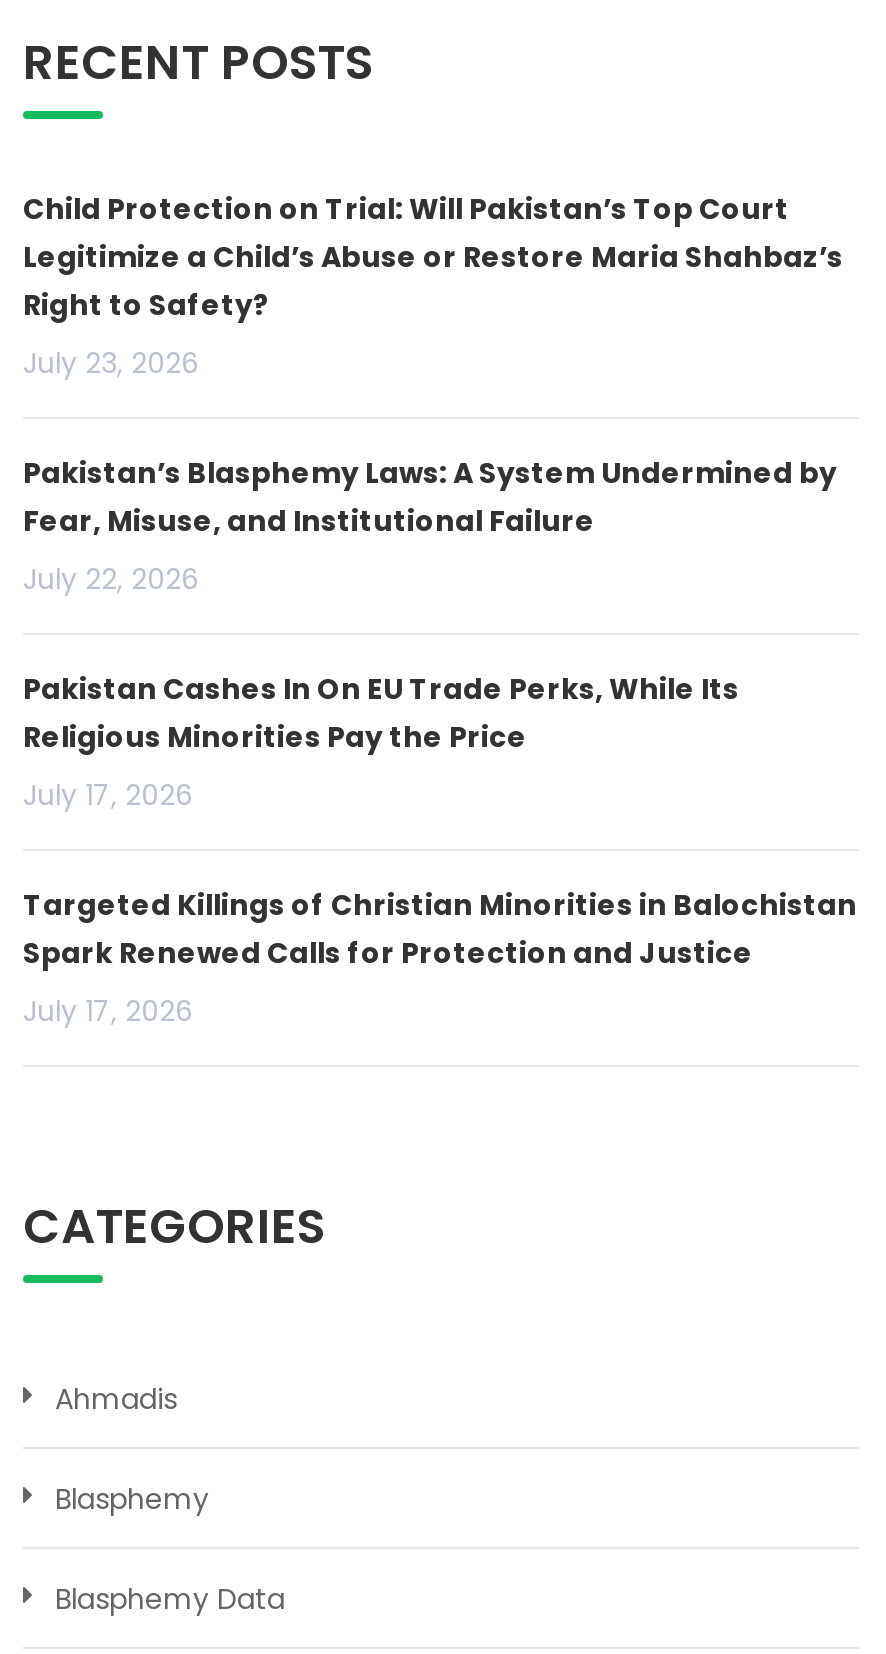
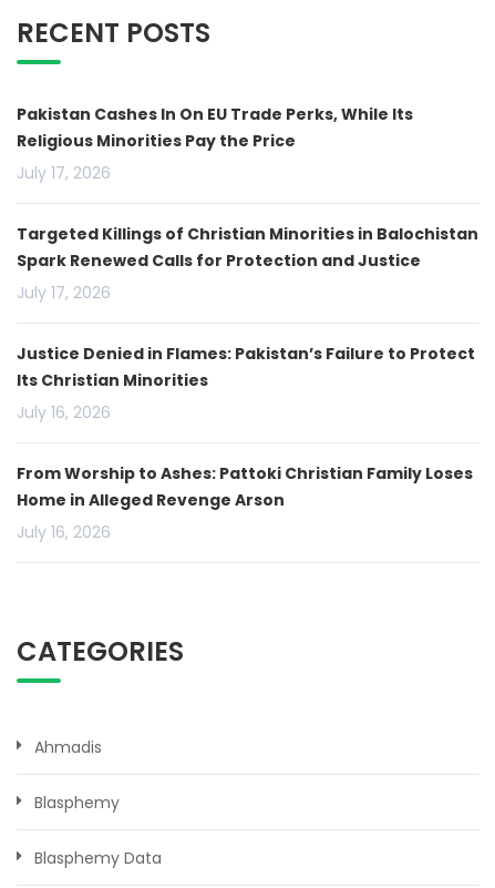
- Child Protection on Trial: Will Pakistan’s Top Court
- Legitimize a Child’s Abuse or Restore Maria Shahbaz’s
- Right to Safety?
- July 23, 2026
- Pakistan’s Blasphemy Laws: A System Undermined by
- Fear, Misuse, and Institutional Failure
- July 22, 2026

moved up: Pakistan Cashes In On EU Trade Perks, While Its | Religious Minorities Pay the Price | July 17, 2026 | Targeted Killings of Christian Minorities in Balochistan | Spark Renewed Calls for Protection and Justice | July 17, 2026

+ Justice Denied in Flames: Pakistan’s Failure to Protect
+ Its Christian Minorities
+ July 16, 2026
+ From Worship to Ashes: Pattoki Christian Family Loses
+ Home in Alleged Revenge Arson
+ July 16, 2026
